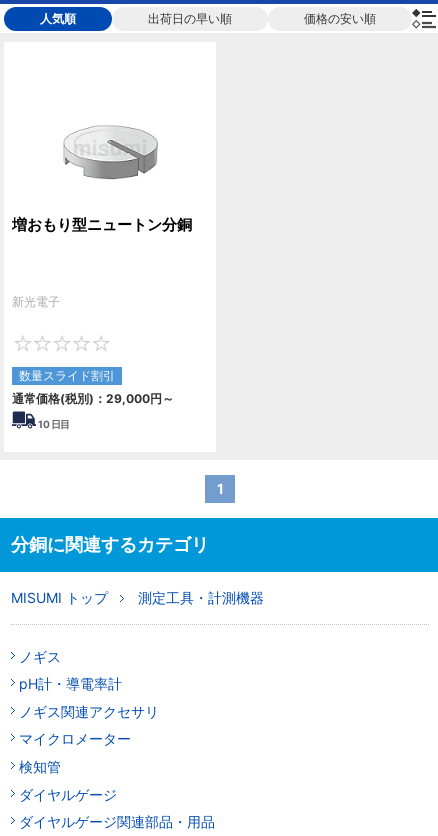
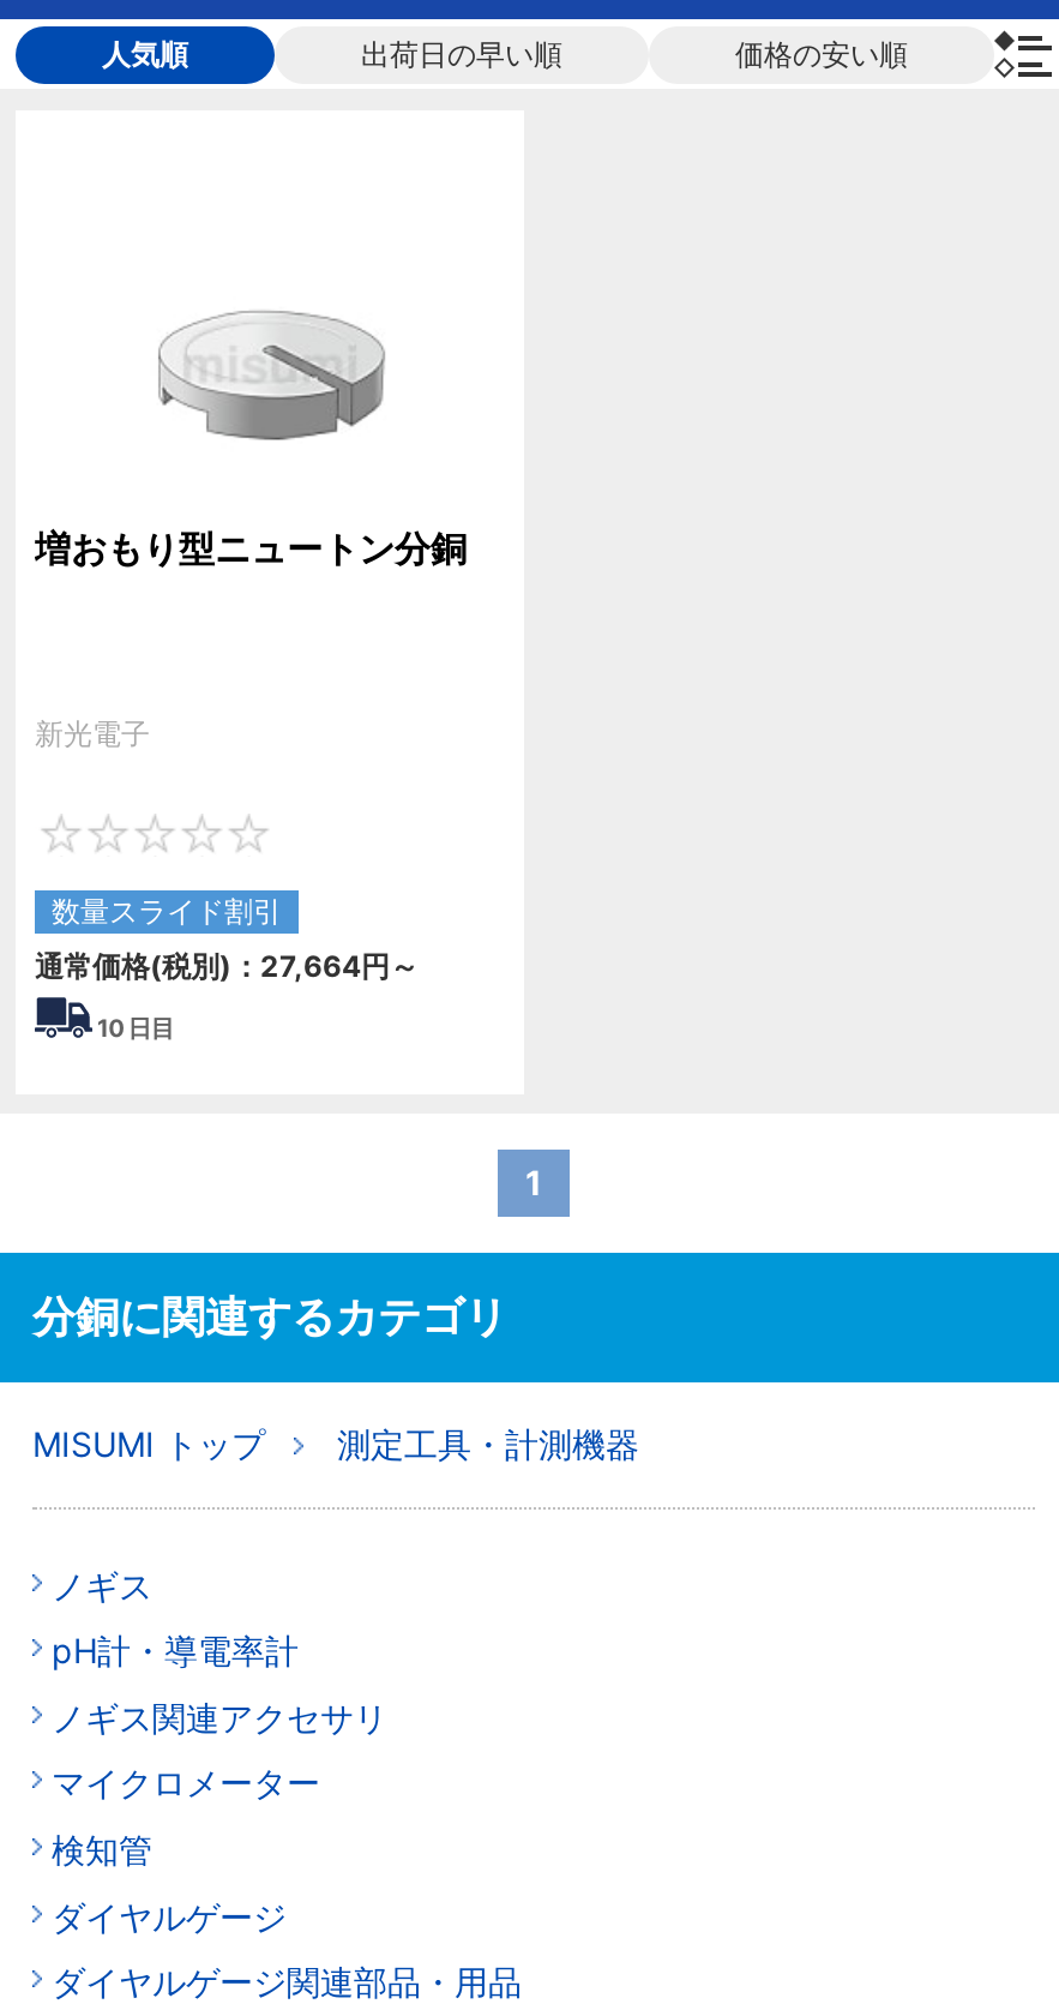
- 通常価格(税別)：29,000円～
+ 通常価格(税別)：27,664円～
